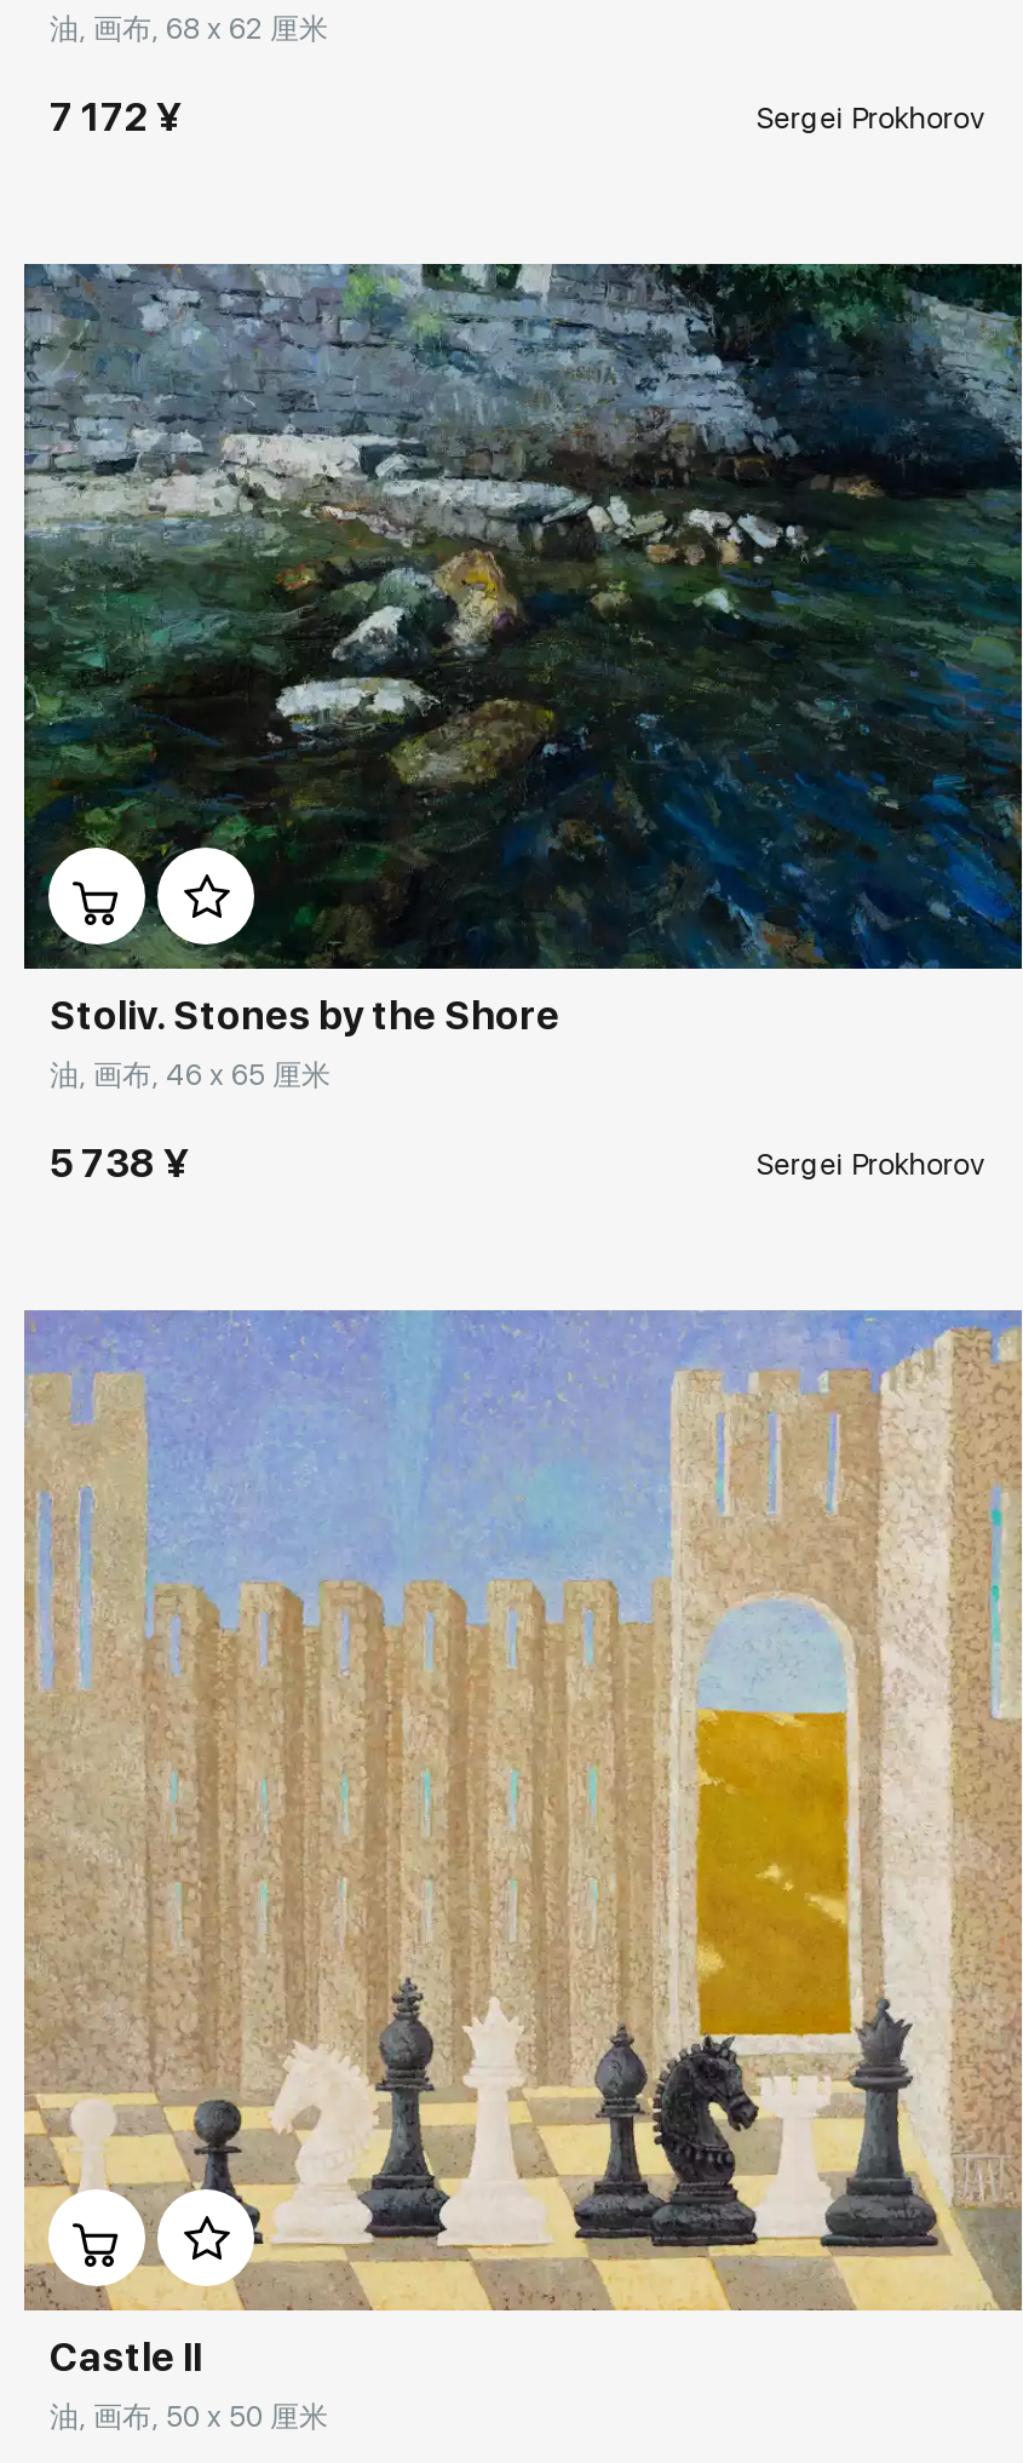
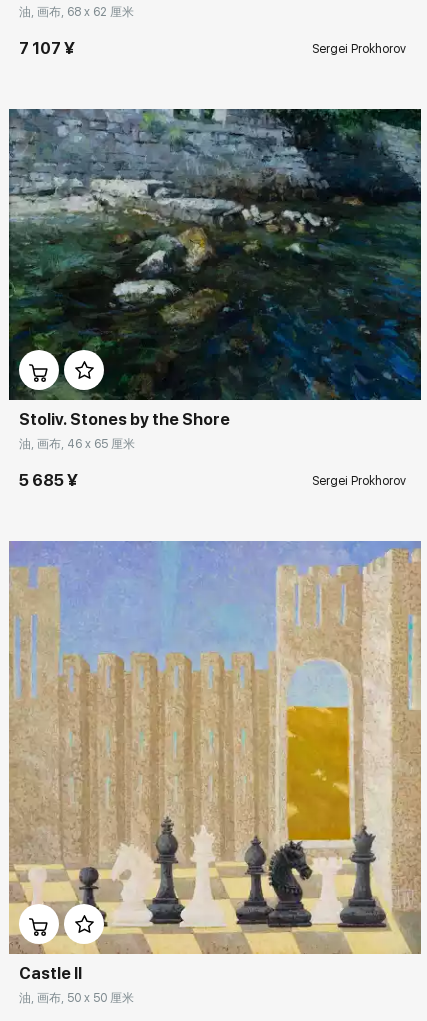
- 7 172 ¥
+ 7 107 ¥

- 5 738 ¥
+ 5 685 ¥
